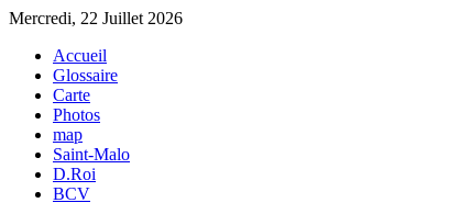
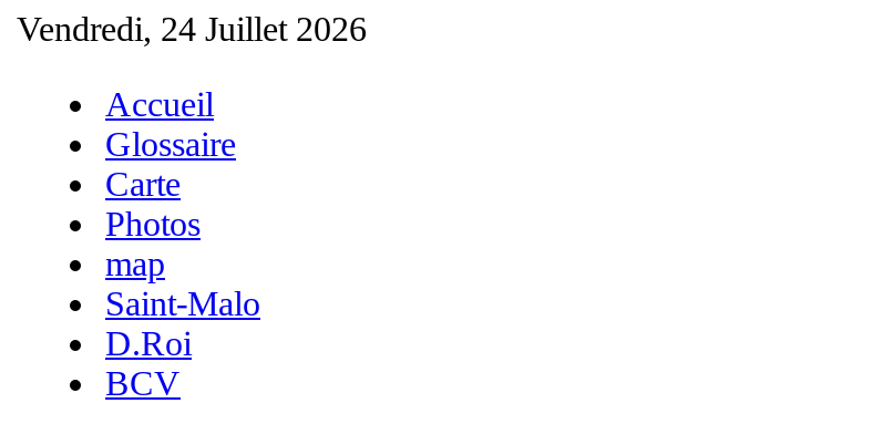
- Mercredi, 22 Juillet 2026
+ Vendredi, 24 Juillet 2026
